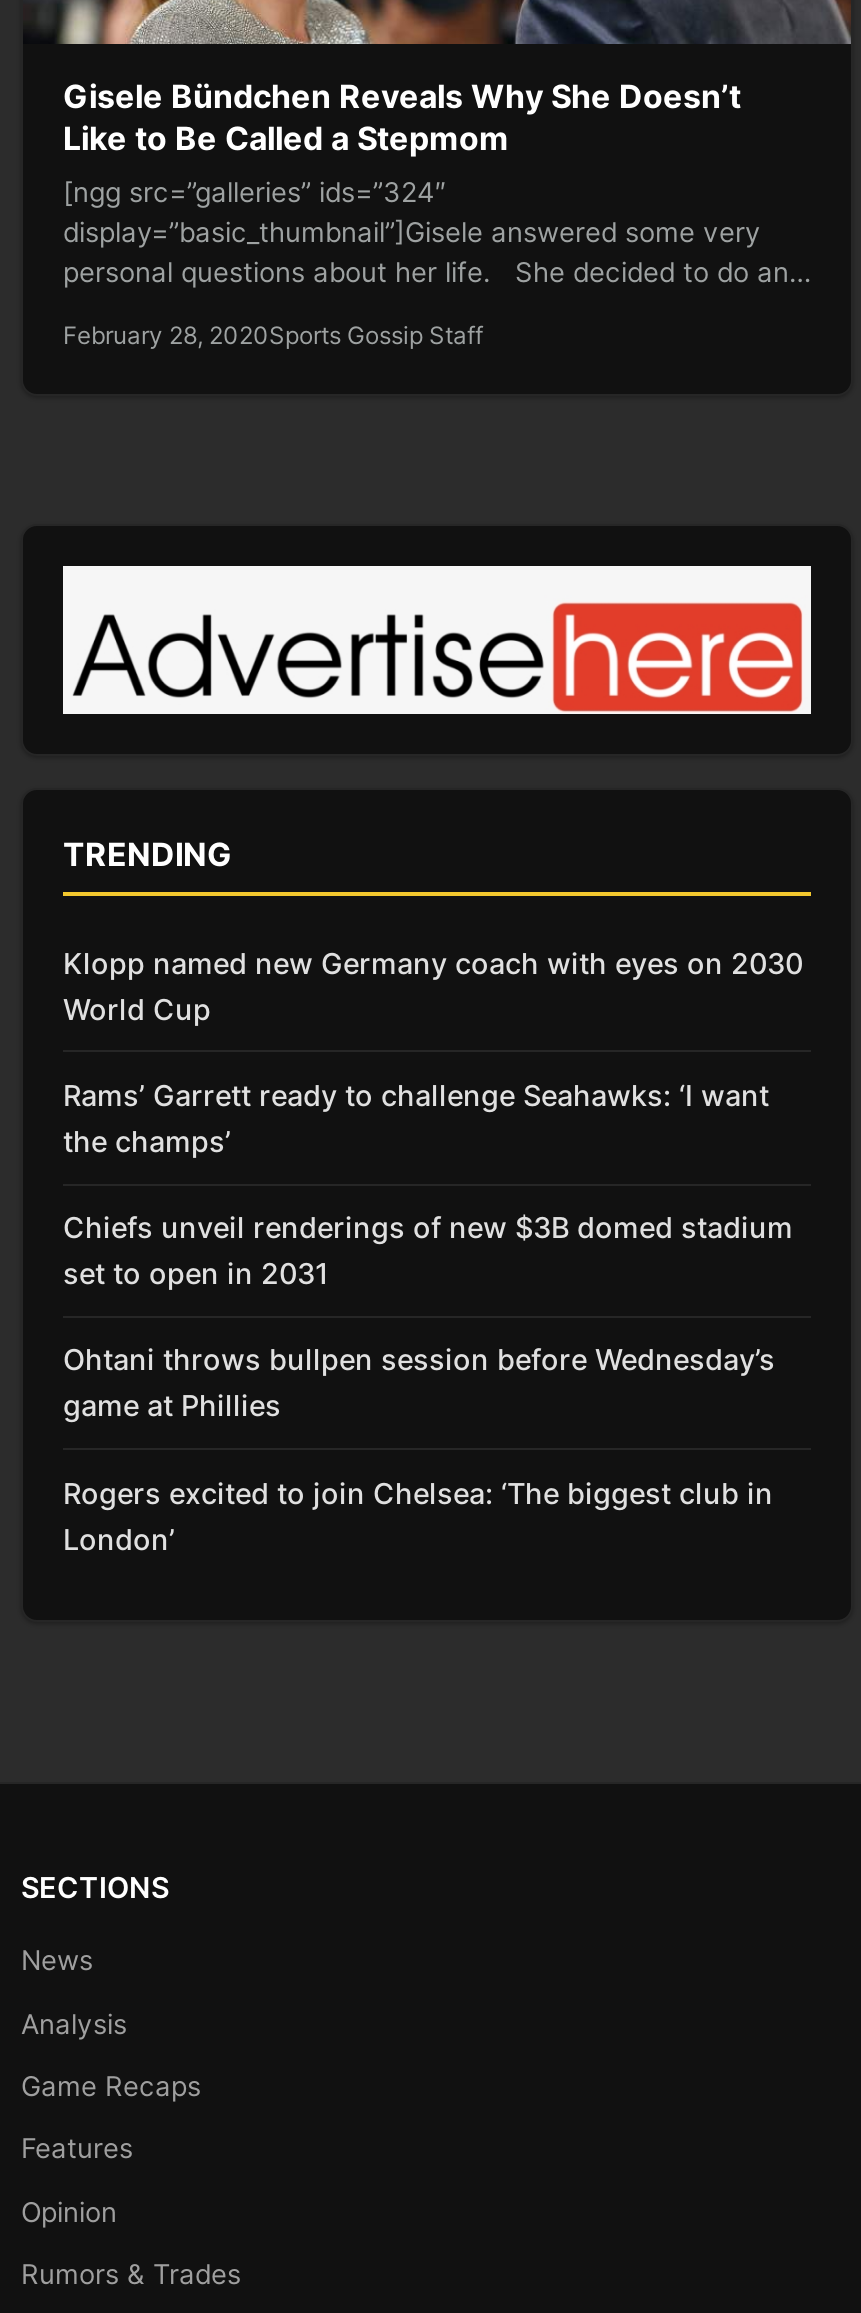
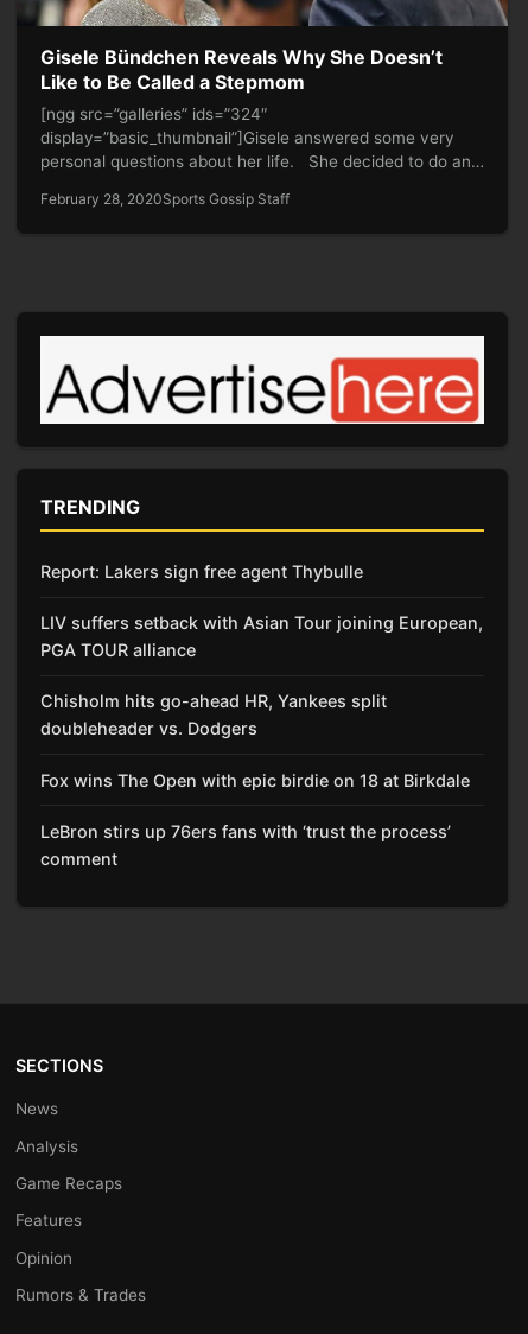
- Klopp named new Germany coach with eyes on 2030
- World Cup
+ Report: Lakers sign free agent Thybulle

- Rams’ Garrett ready to challenge Seahawks: ‘I want
- the champs’
+ LIV suffers setback with Asian Tour joining European,
+ PGA TOUR alliance

- Chiefs unveil renderings of new $3B domed stadium
- set to open in 2031
+ Chisholm hits go-ahead HR, Yankees split
+ doubleheader vs. Dodgers

- Ohtani throws bullpen session before Wednesday’s
- game at Phillies
+ Fox wins The Open with epic birdie on 18 at Birkdale

- Rogers excited to join Chelsea: ‘The biggest club in
- London’
+ LeBron stirs up 76ers fans with ‘trust the process’
+ comment
